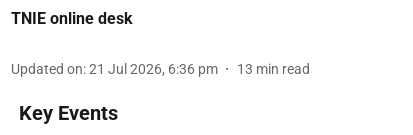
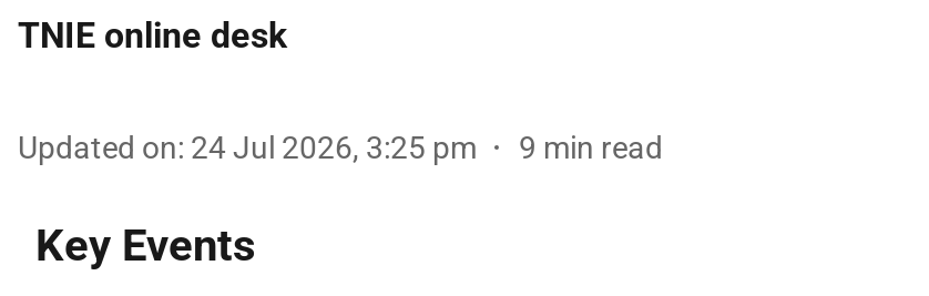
- Updated on: 21 Jul 2026, 6:36 pm
+ Updated on: 24 Jul 2026, 3:25 pm

- 13 min read
+ 9 min read
